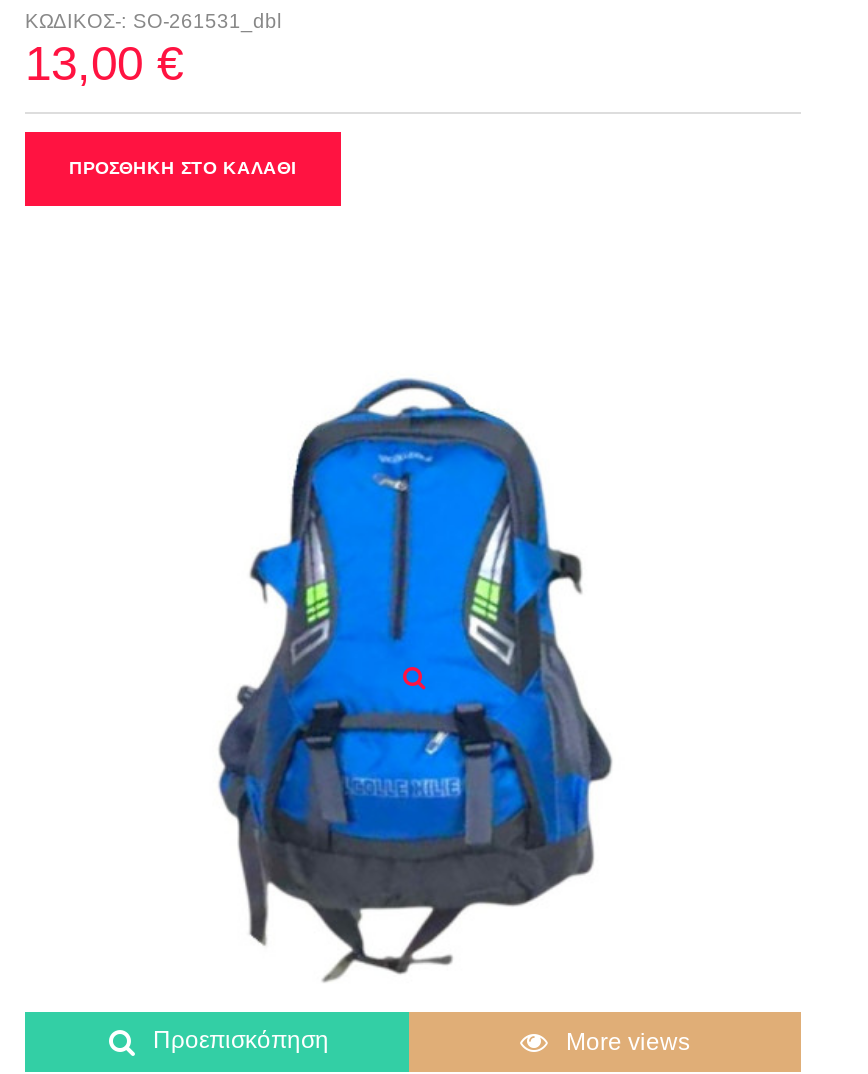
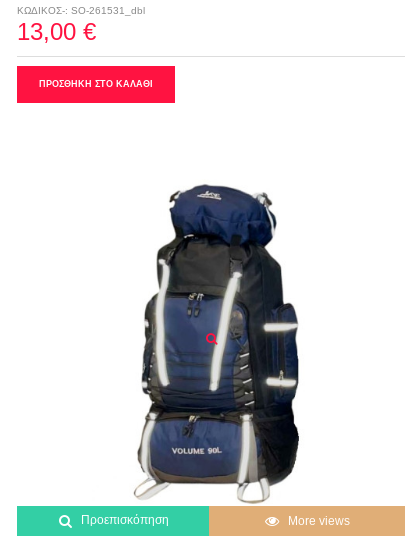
- [image]
+ [image]
